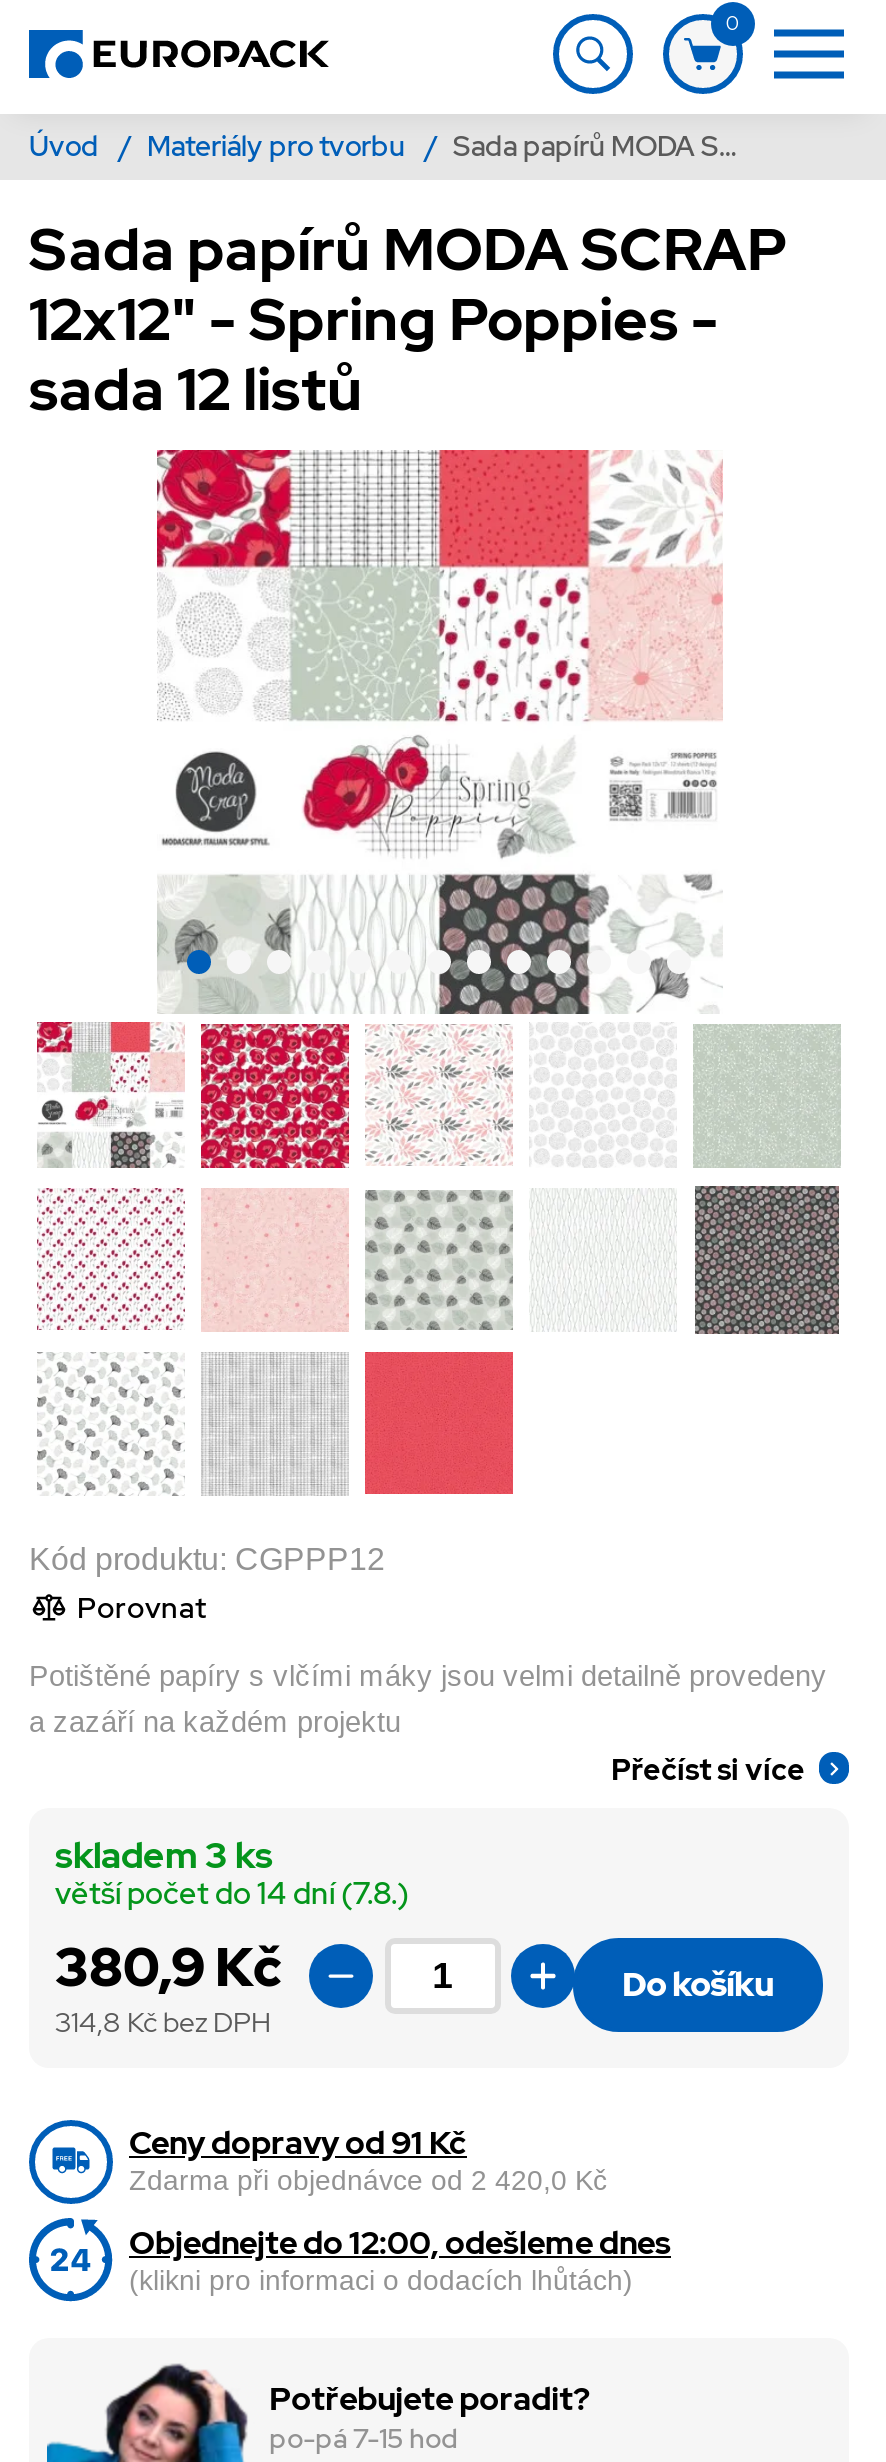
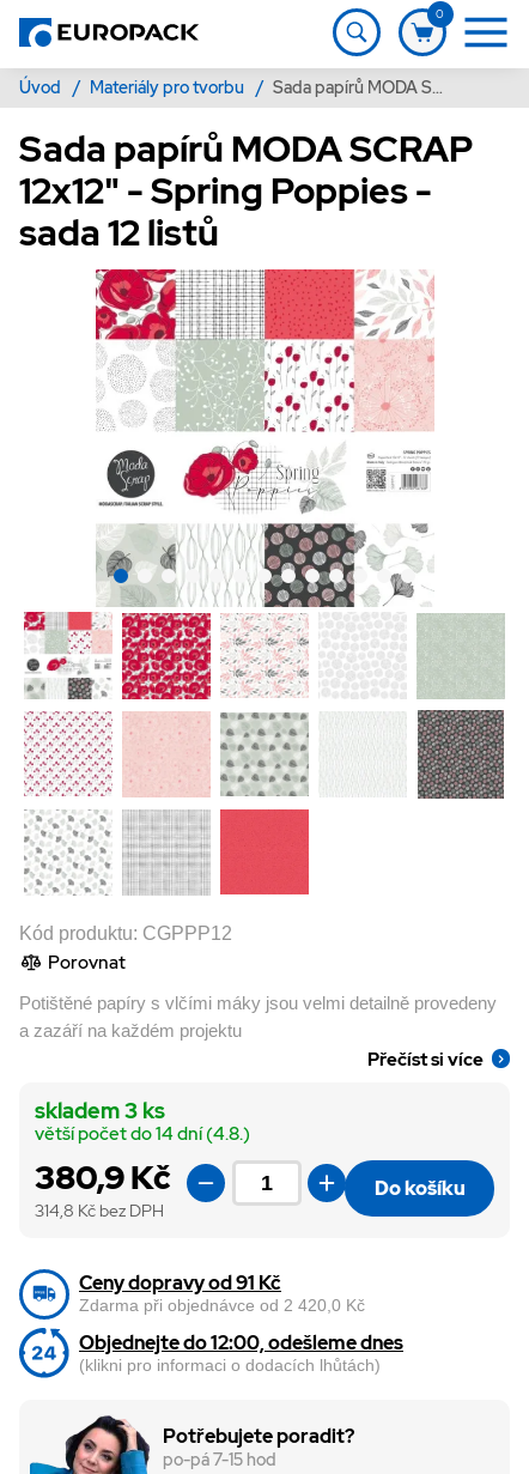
- větší počet do 14 dní (7.8.)
+ větší počet do 14 dní (4.8.)
